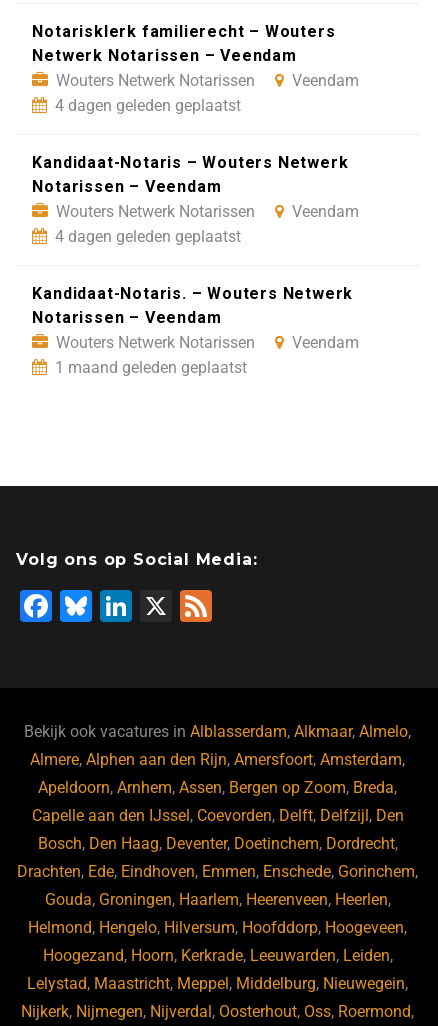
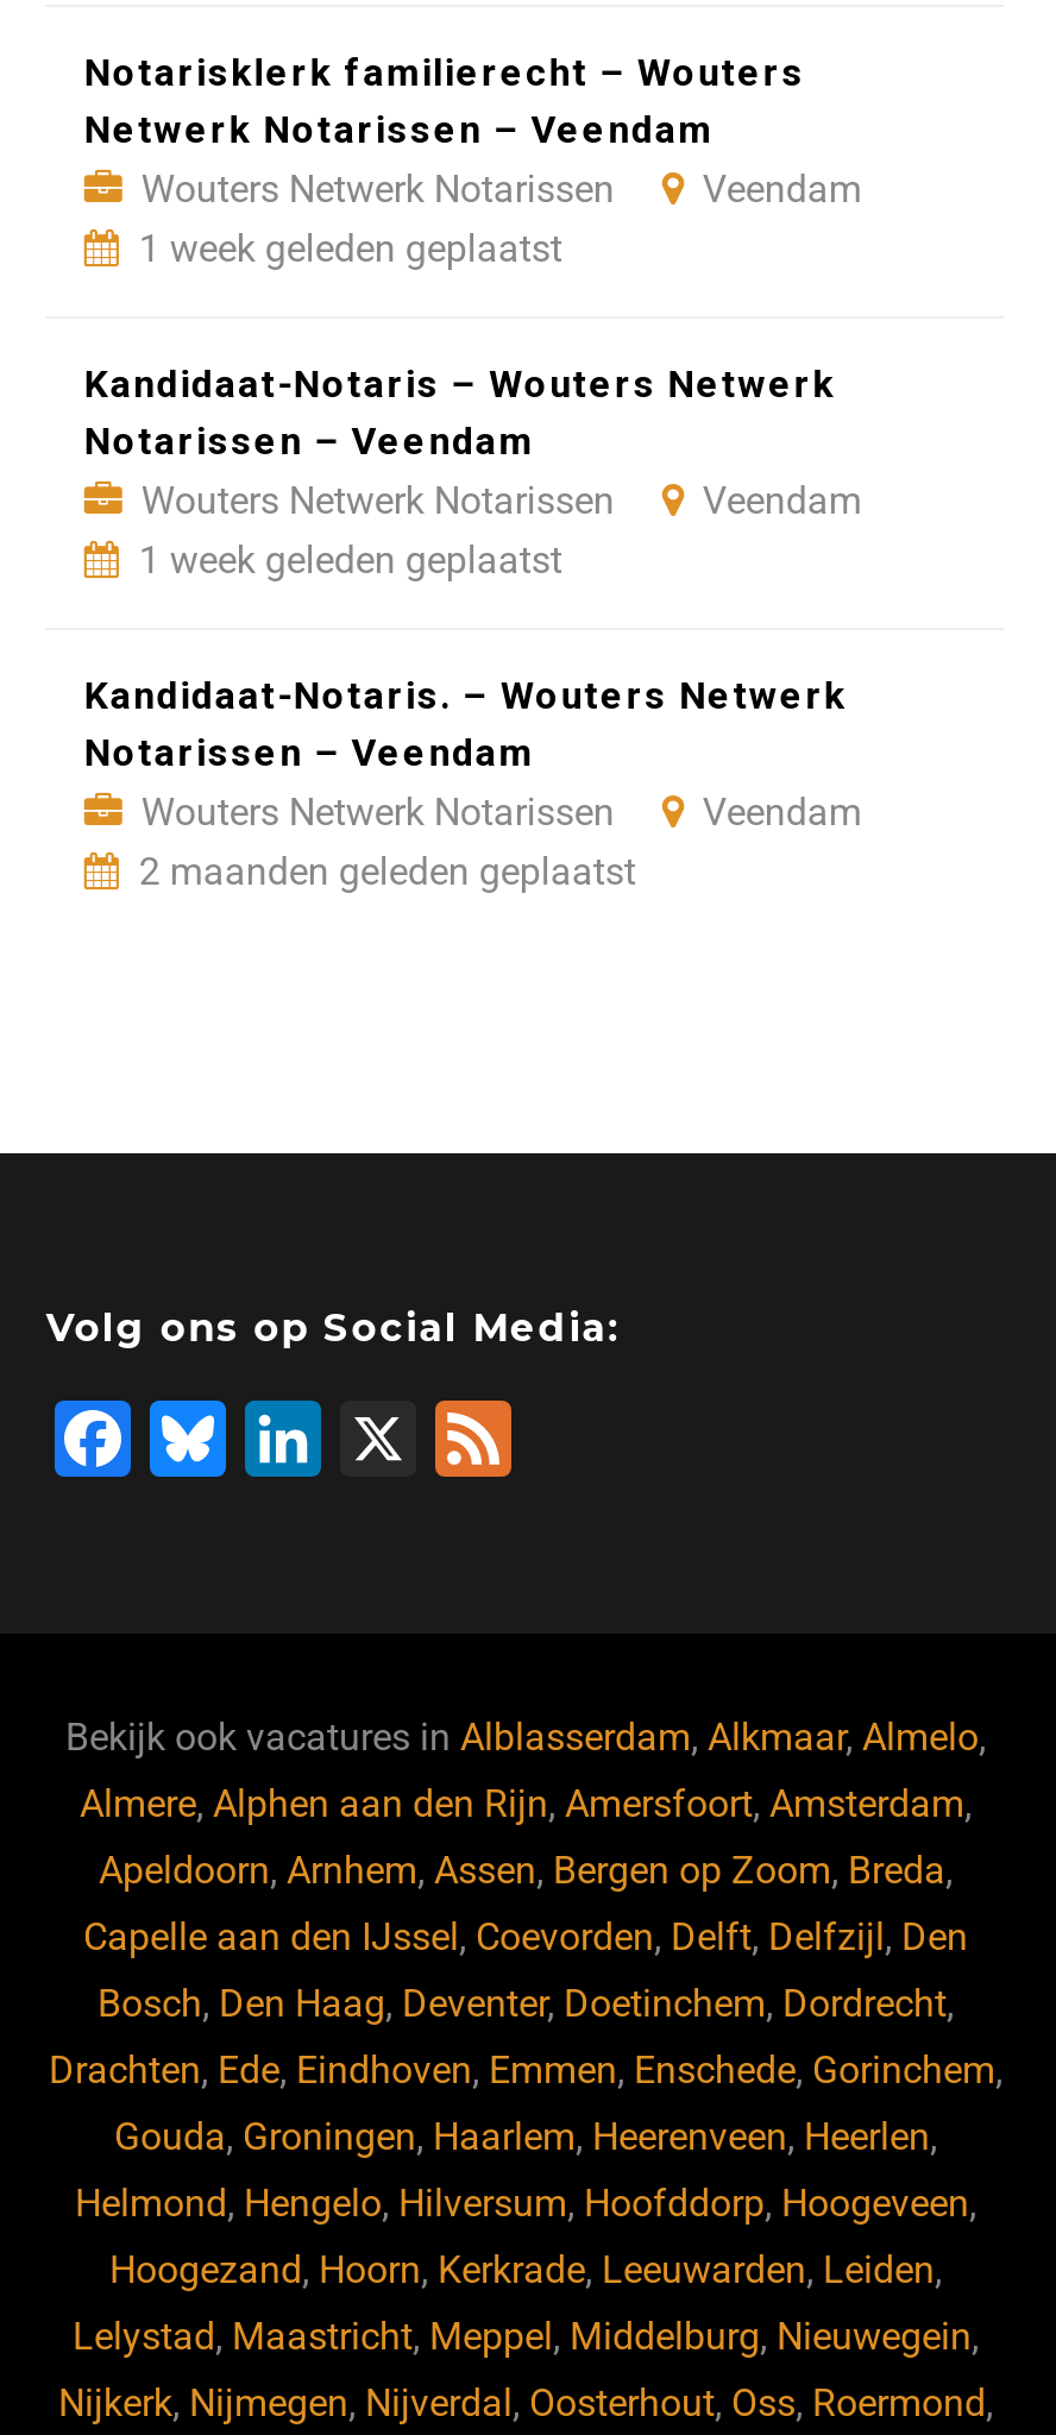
- 4 dagen geleden geplaatst
+ 1 week geleden geplaatst

- 4 dagen geleden geplaatst
+ 1 week geleden geplaatst

- 1 maand geleden geplaatst
+ 2 maanden geleden geplaatst
